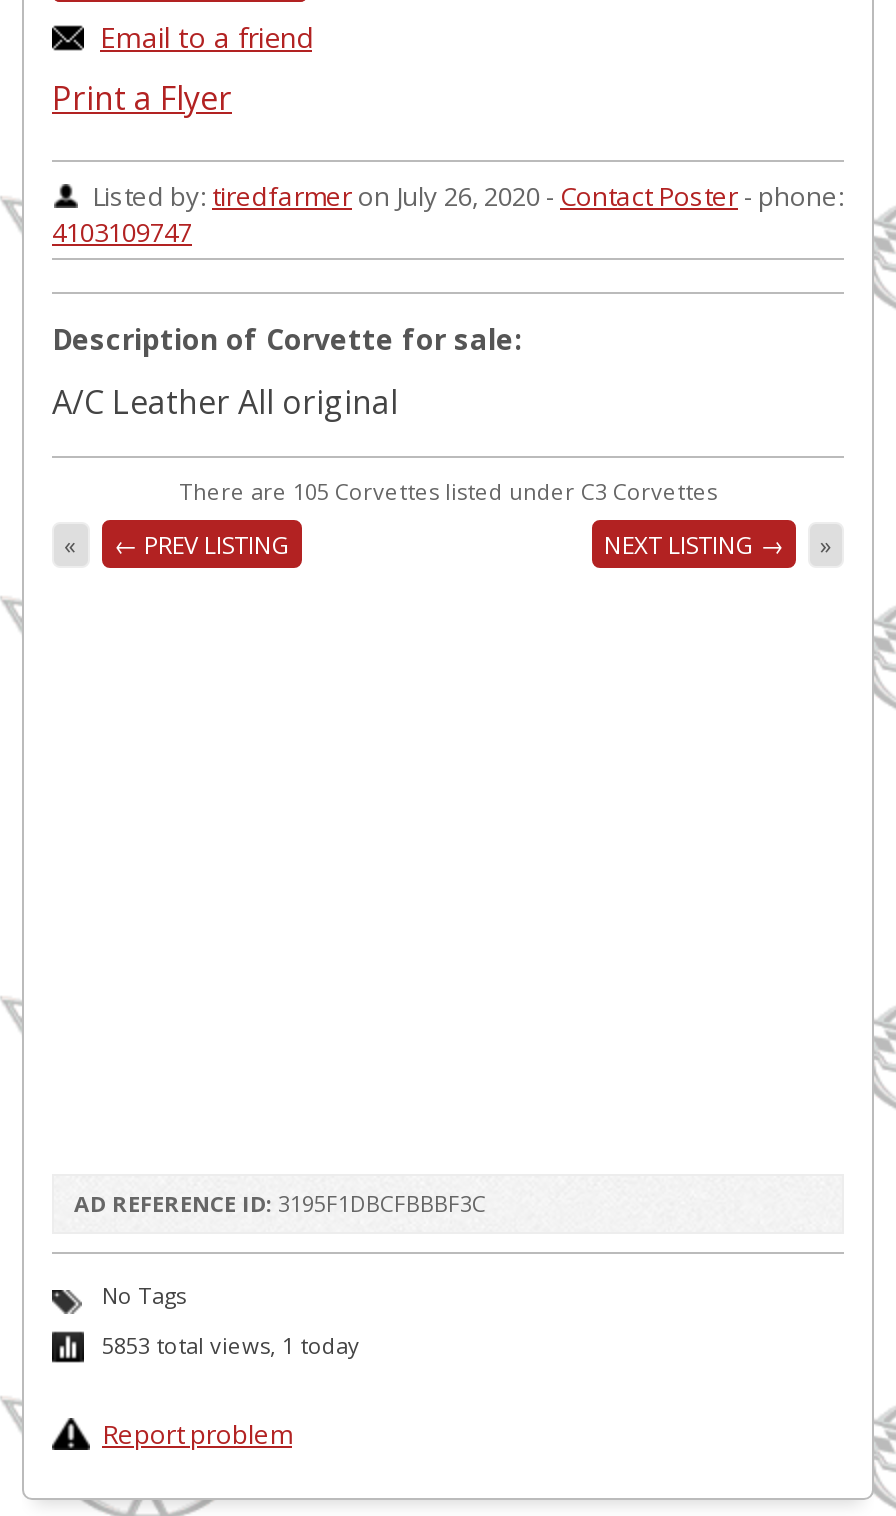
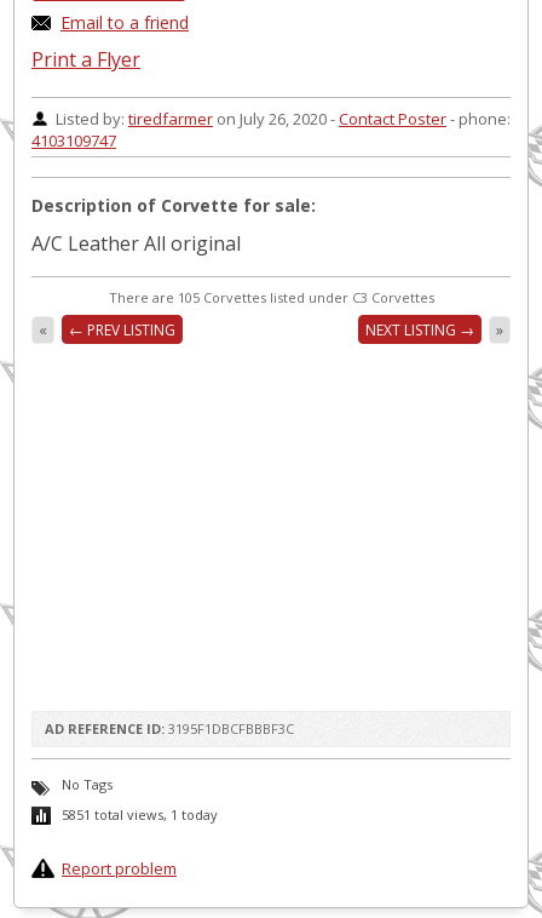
- 5853 total views, 1 today
+ 5851 total views, 1 today
